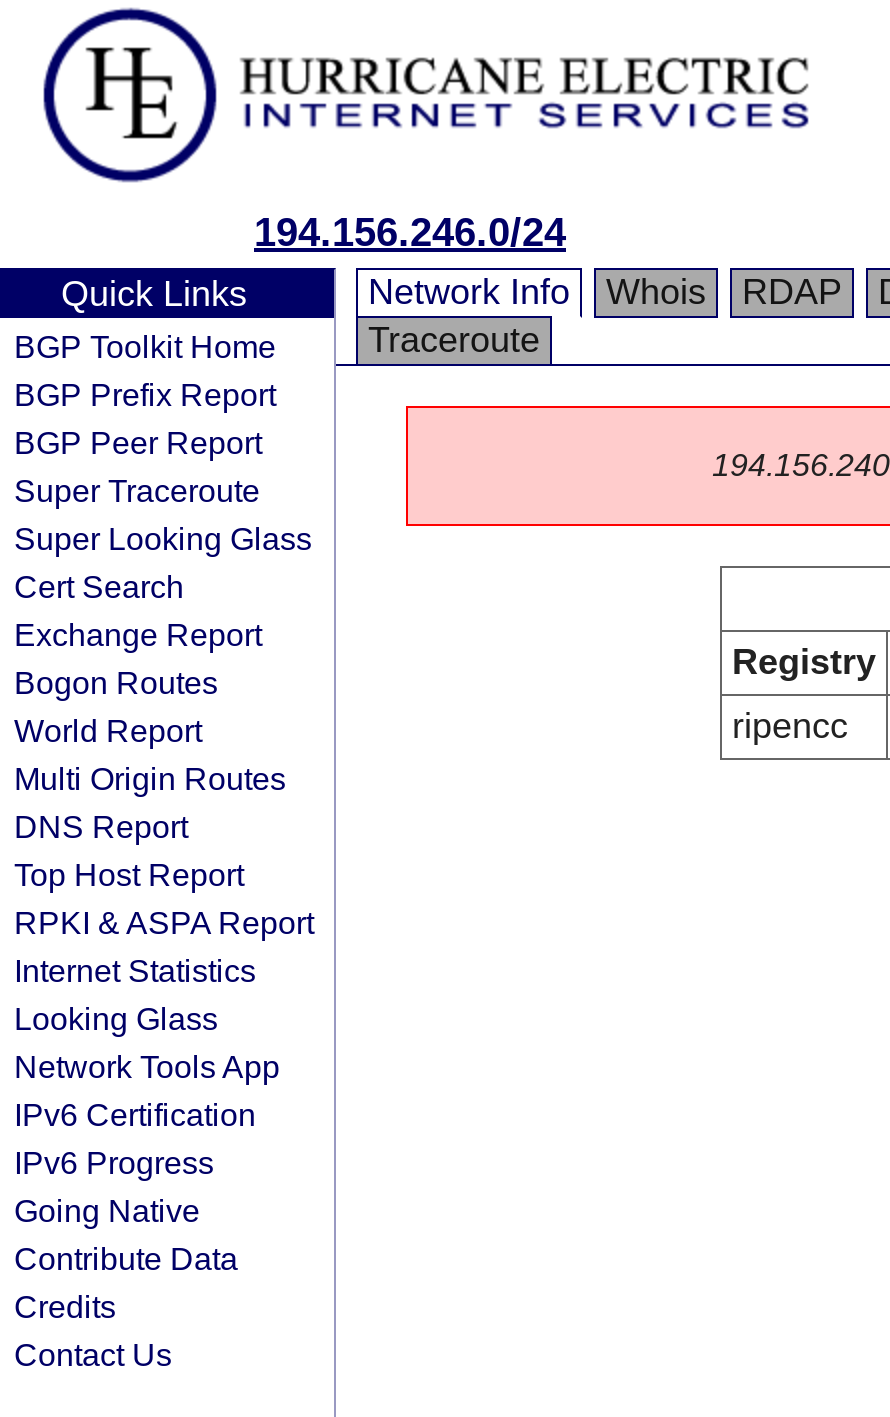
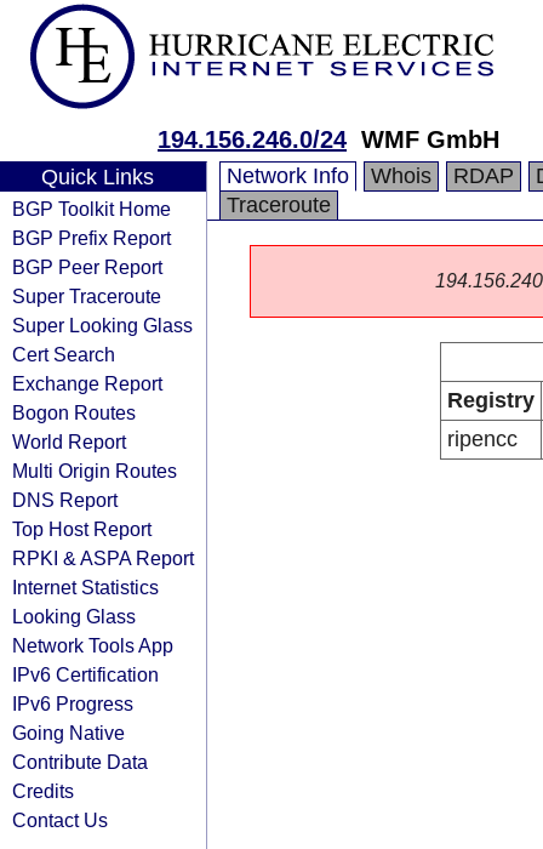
- 194.156.246.0/24
+ 194.156.246.0/24 WMF GmbH
